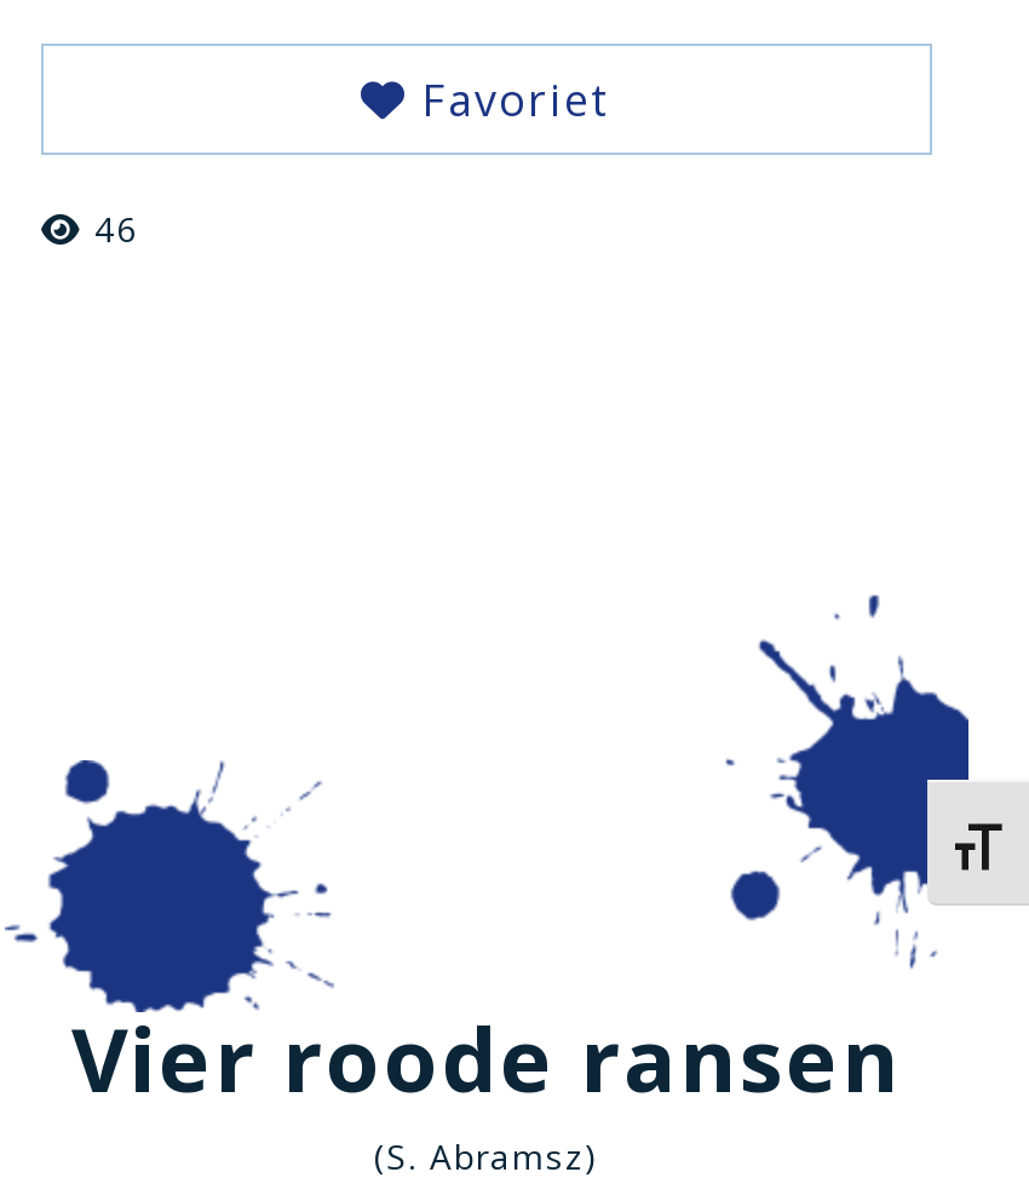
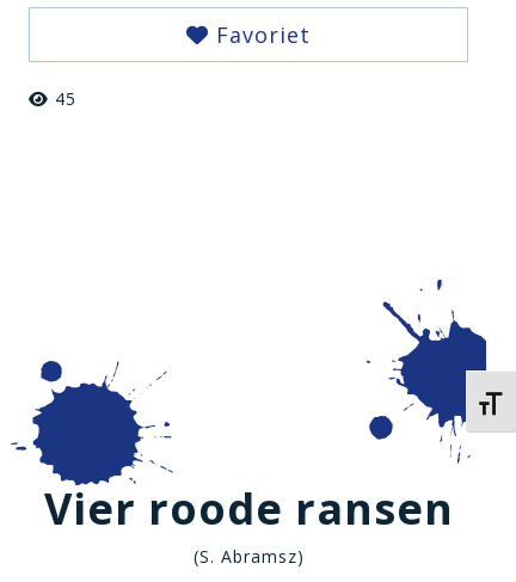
- 46
+ 45
